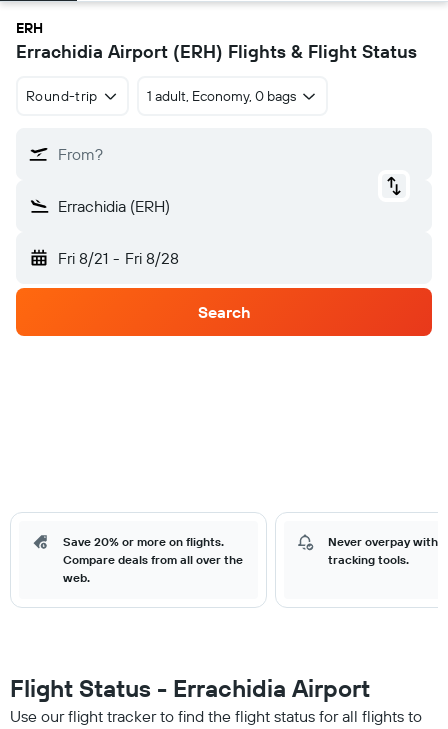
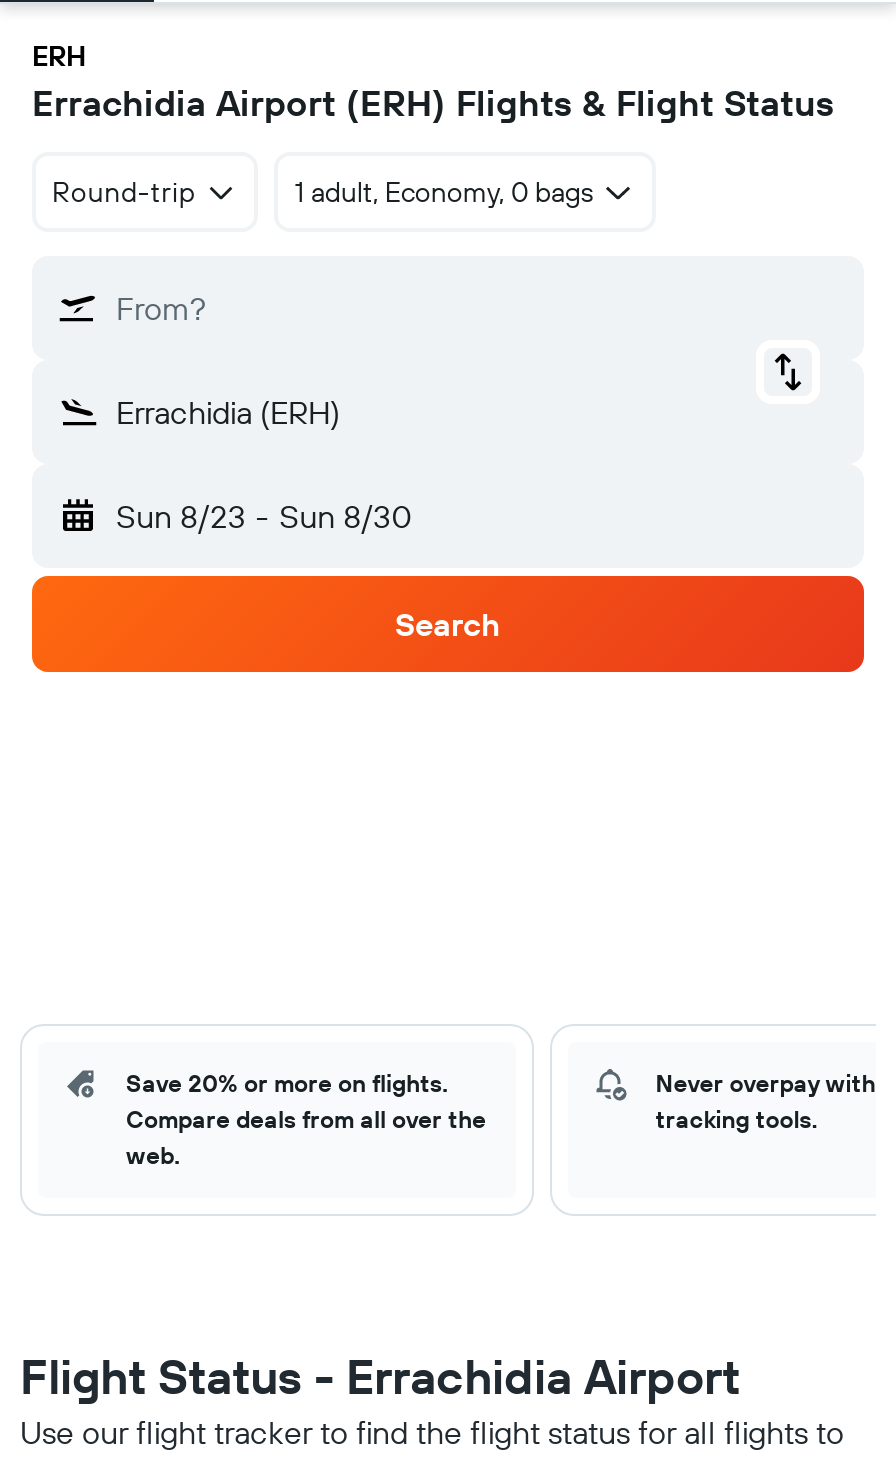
- Fri 8/21 - Fri 8/28
+ Sun 8/23 - Sun 8/30
